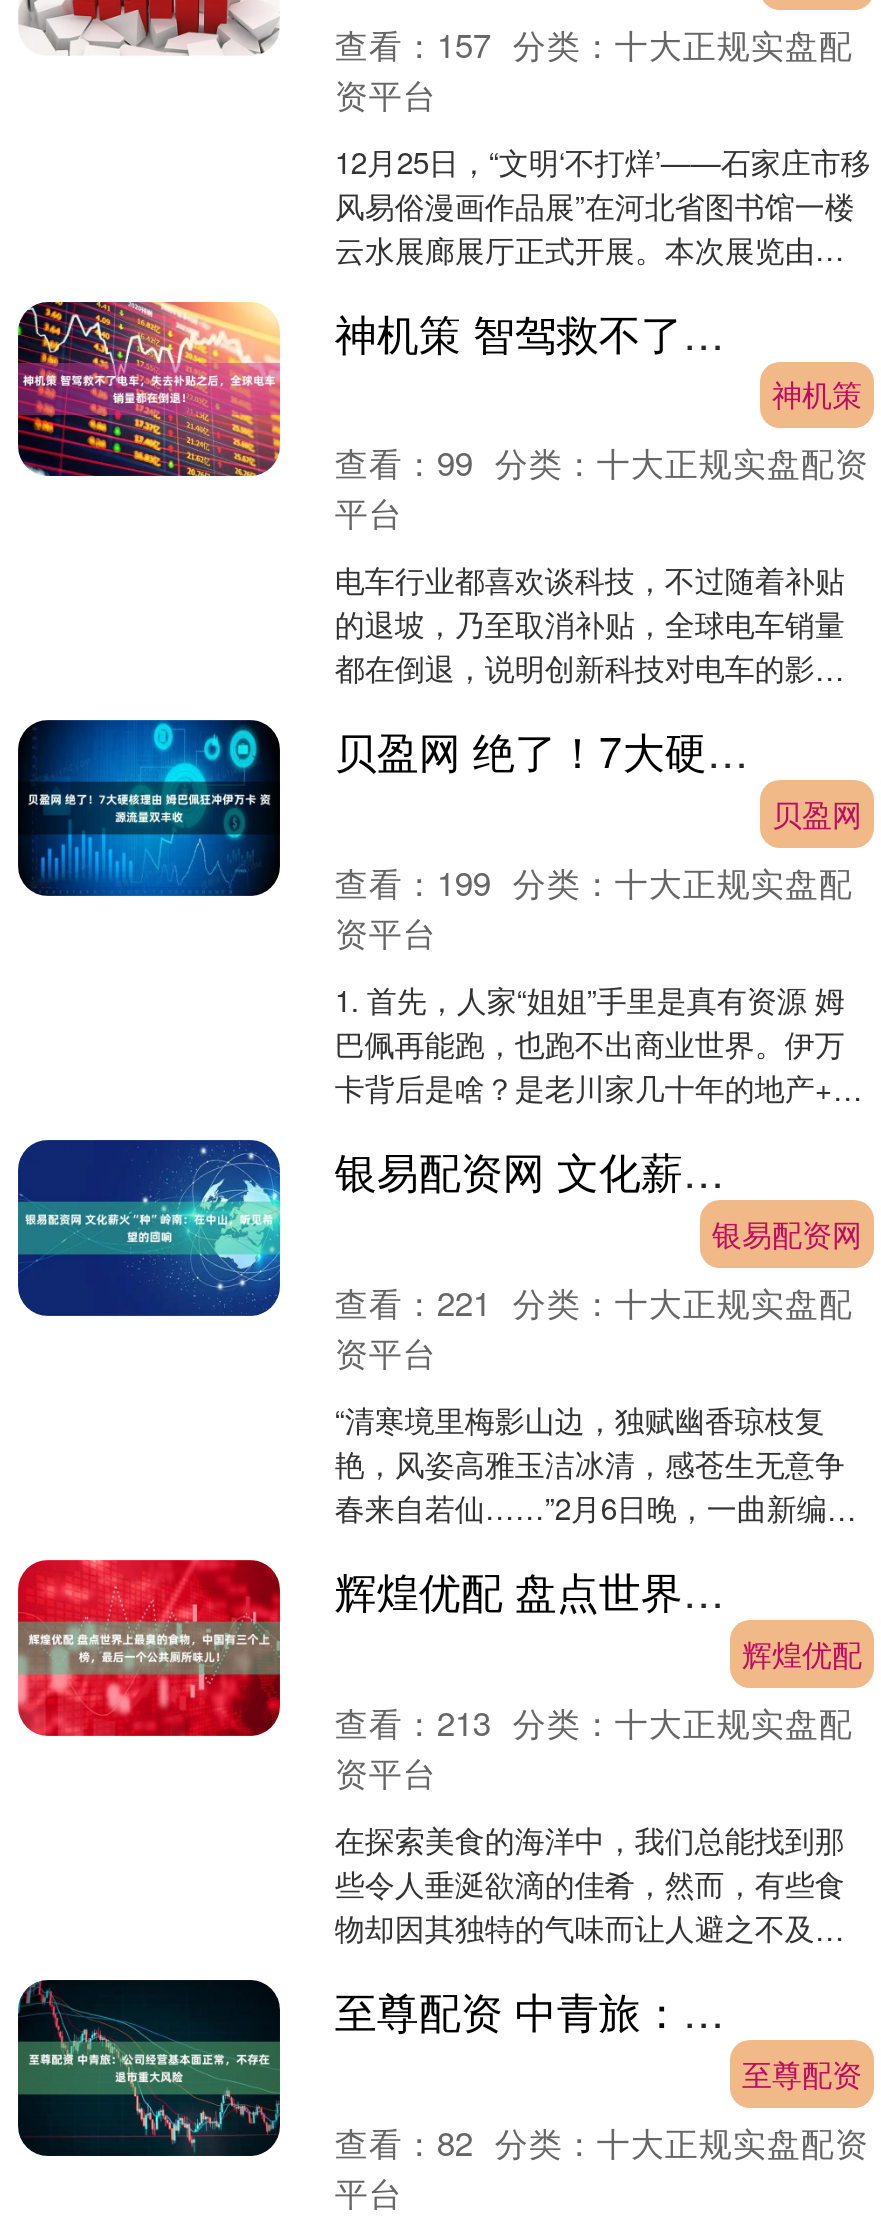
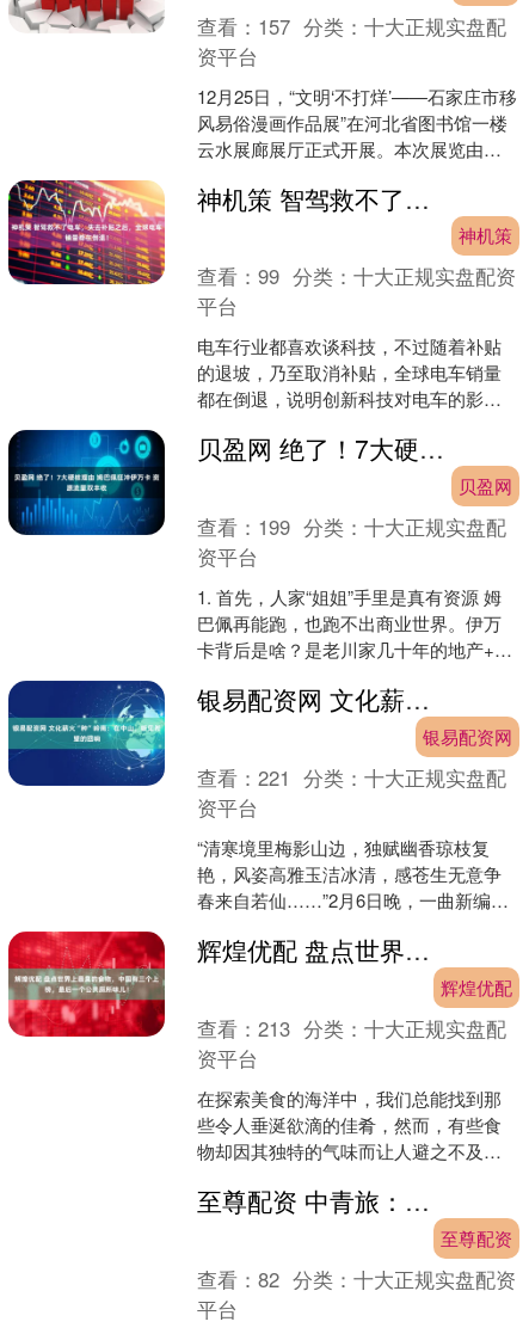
- [image]
